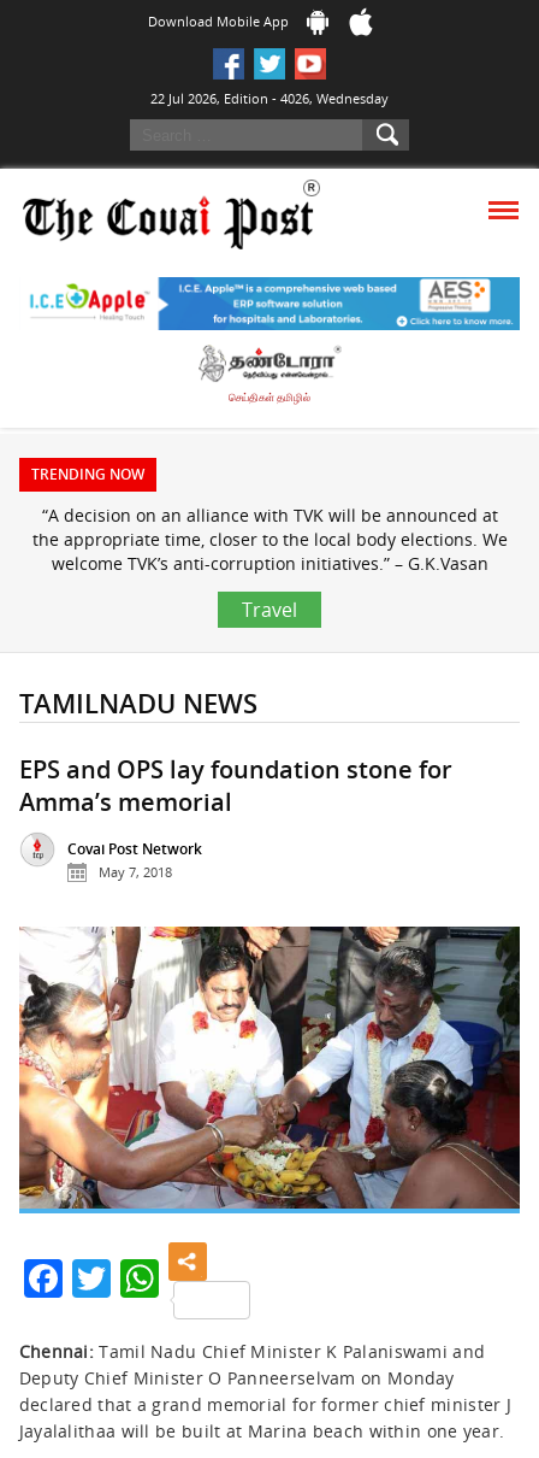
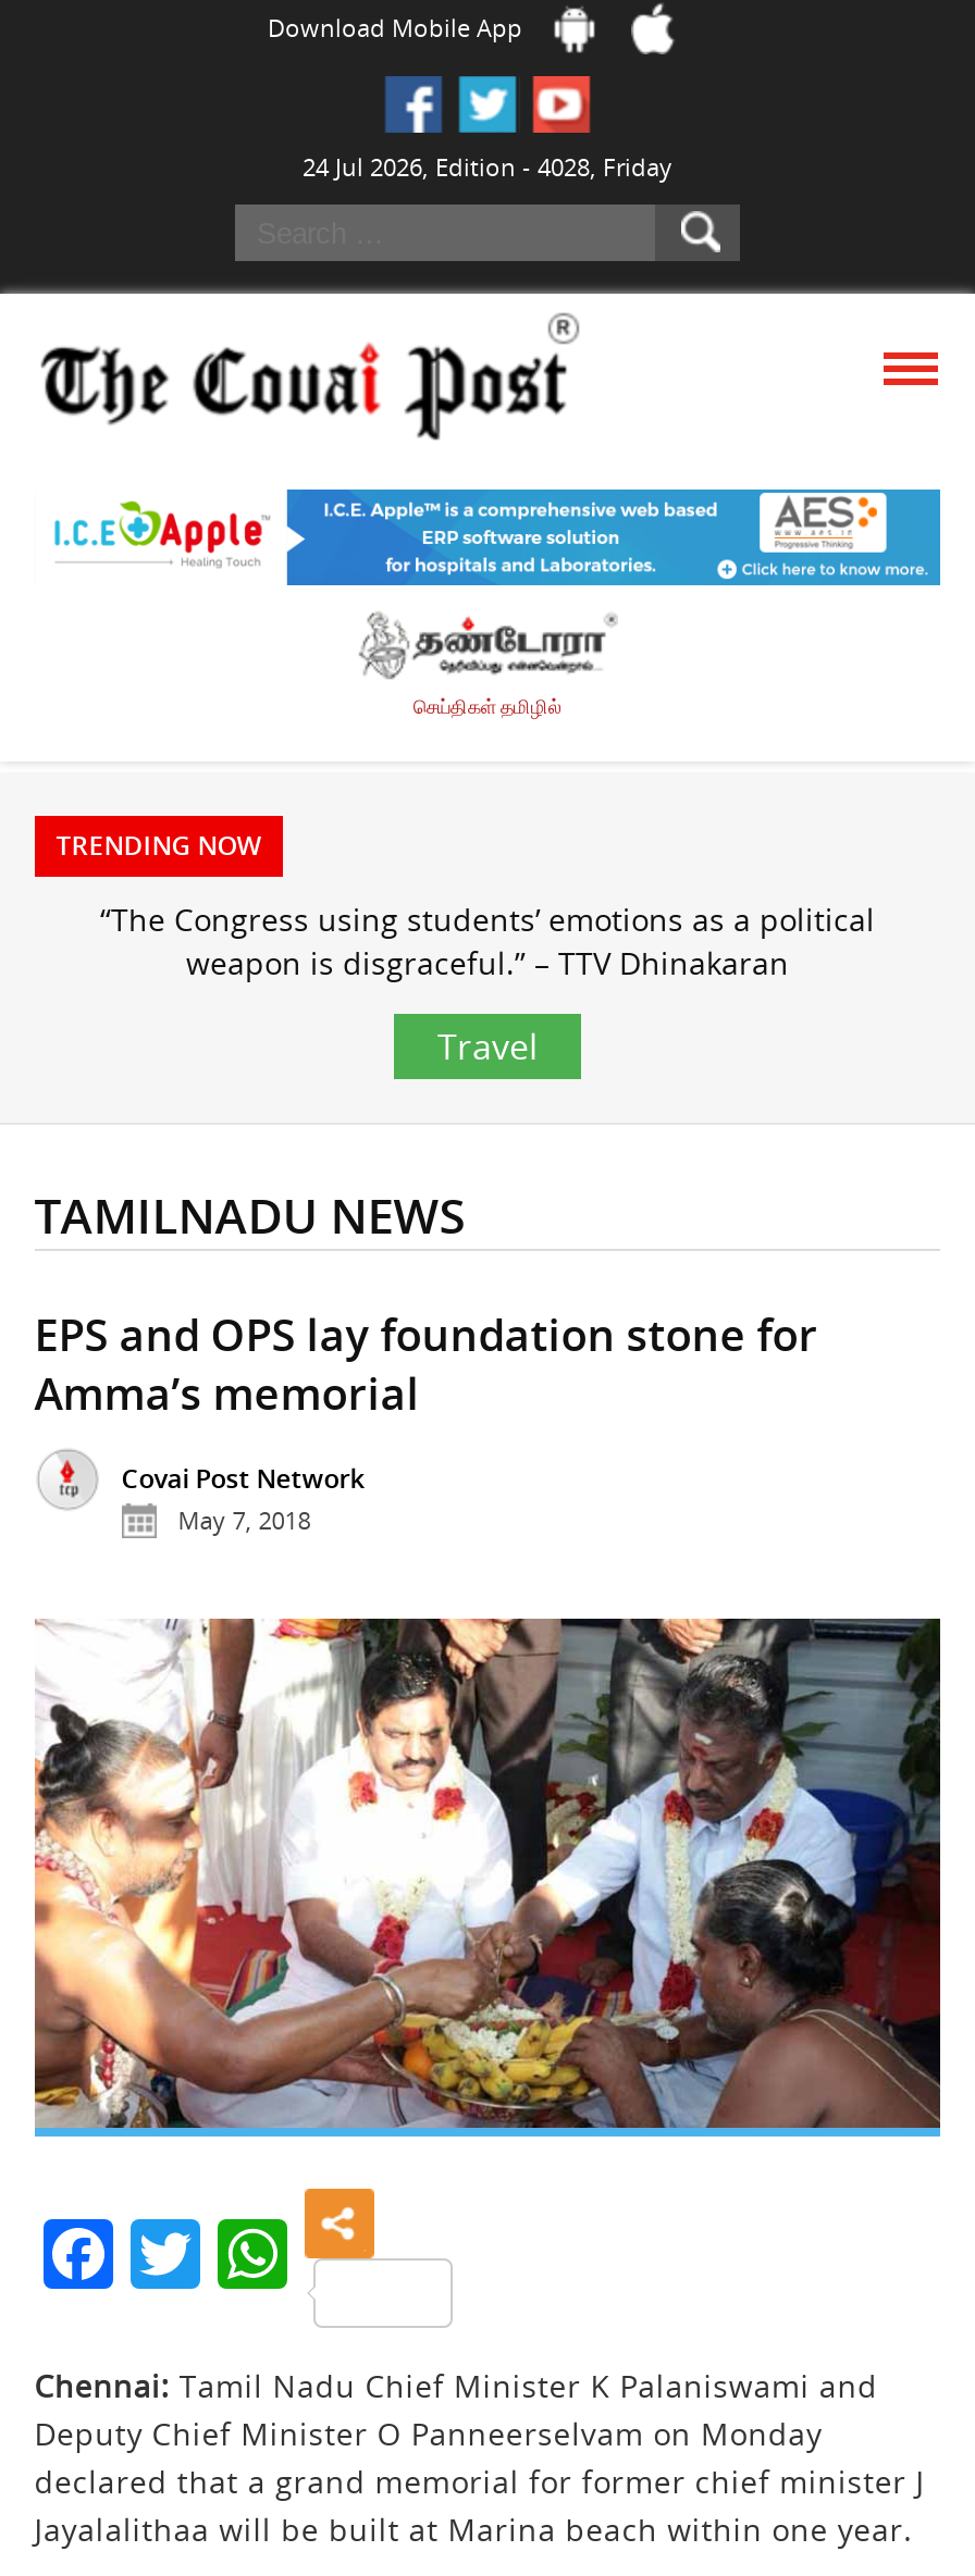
- 22 Jul 2026, Edition - 4026, Wednesday
+ 24 Jul 2026, Edition - 4028, Friday

- “A decision on an alliance with TVK will be announced at
- the appropriate time, closer to the local body elections. We
- welcome TVK’s anti-corruption initiatives.” – G.K.Vasan
+ “The Congress using students’ emotions as a political
+ weapon is disgraceful.” – TTV Dhinakaran
